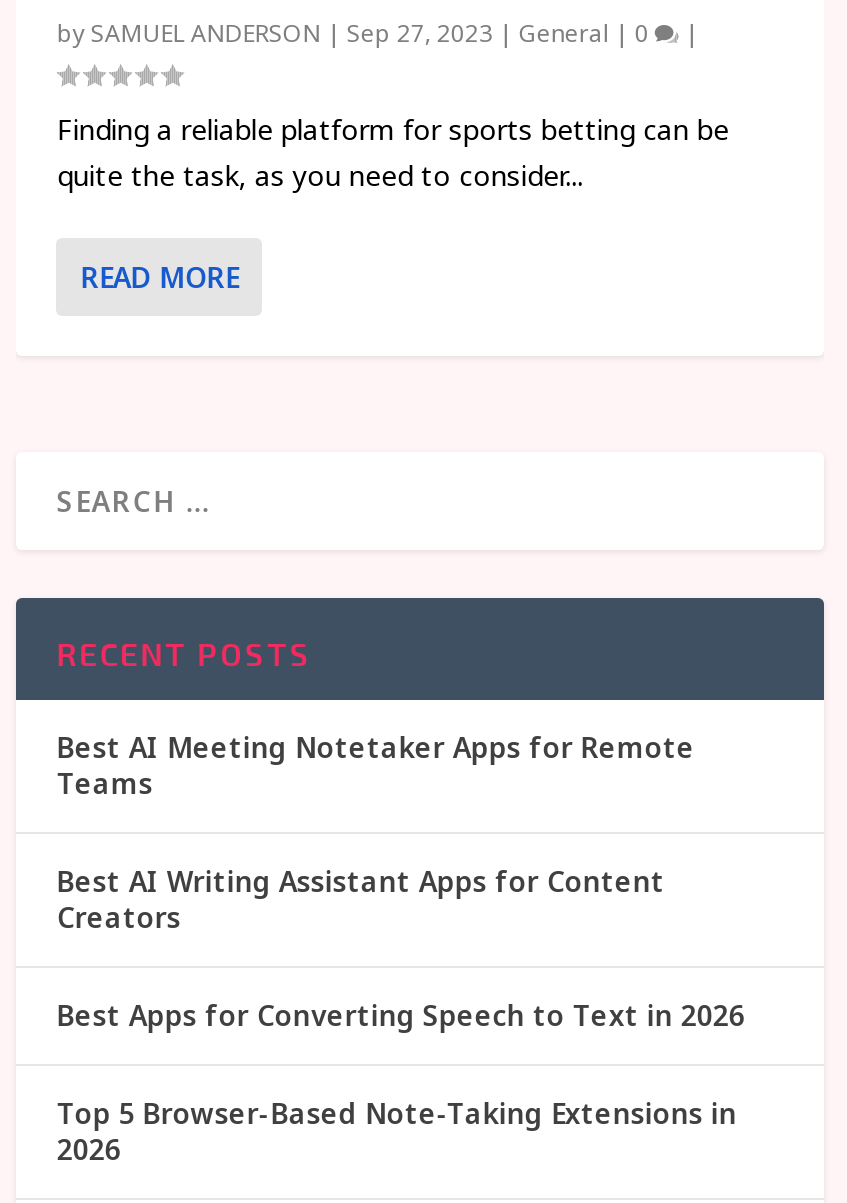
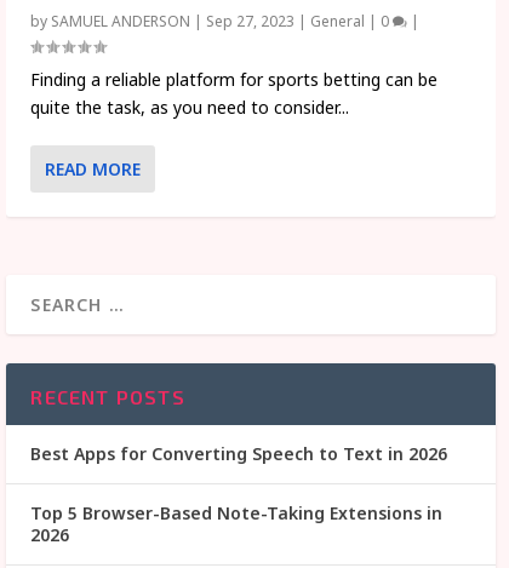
- Best AI Meeting Notetaker Apps for Remote
- Teams
- Best AI Writing Assistant Apps for Content
- Creators
